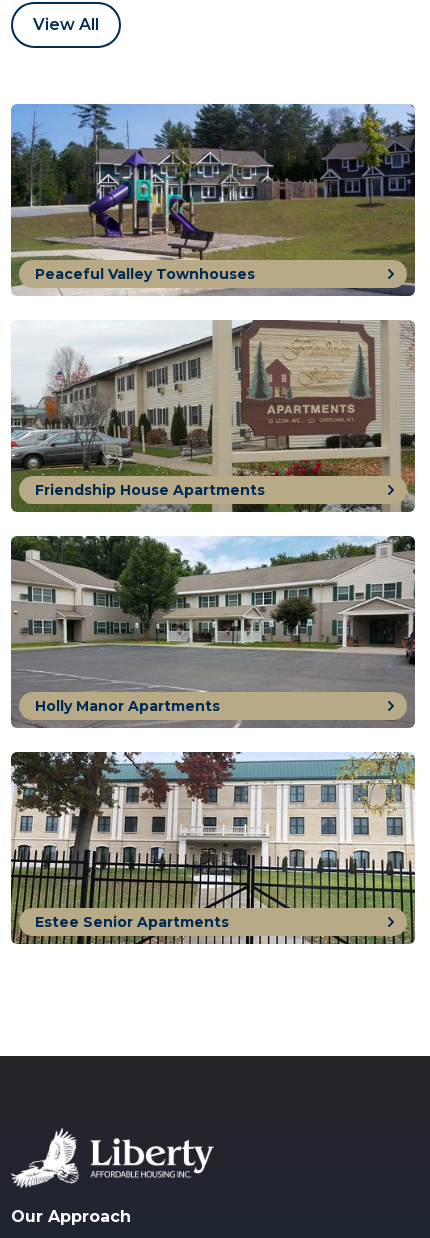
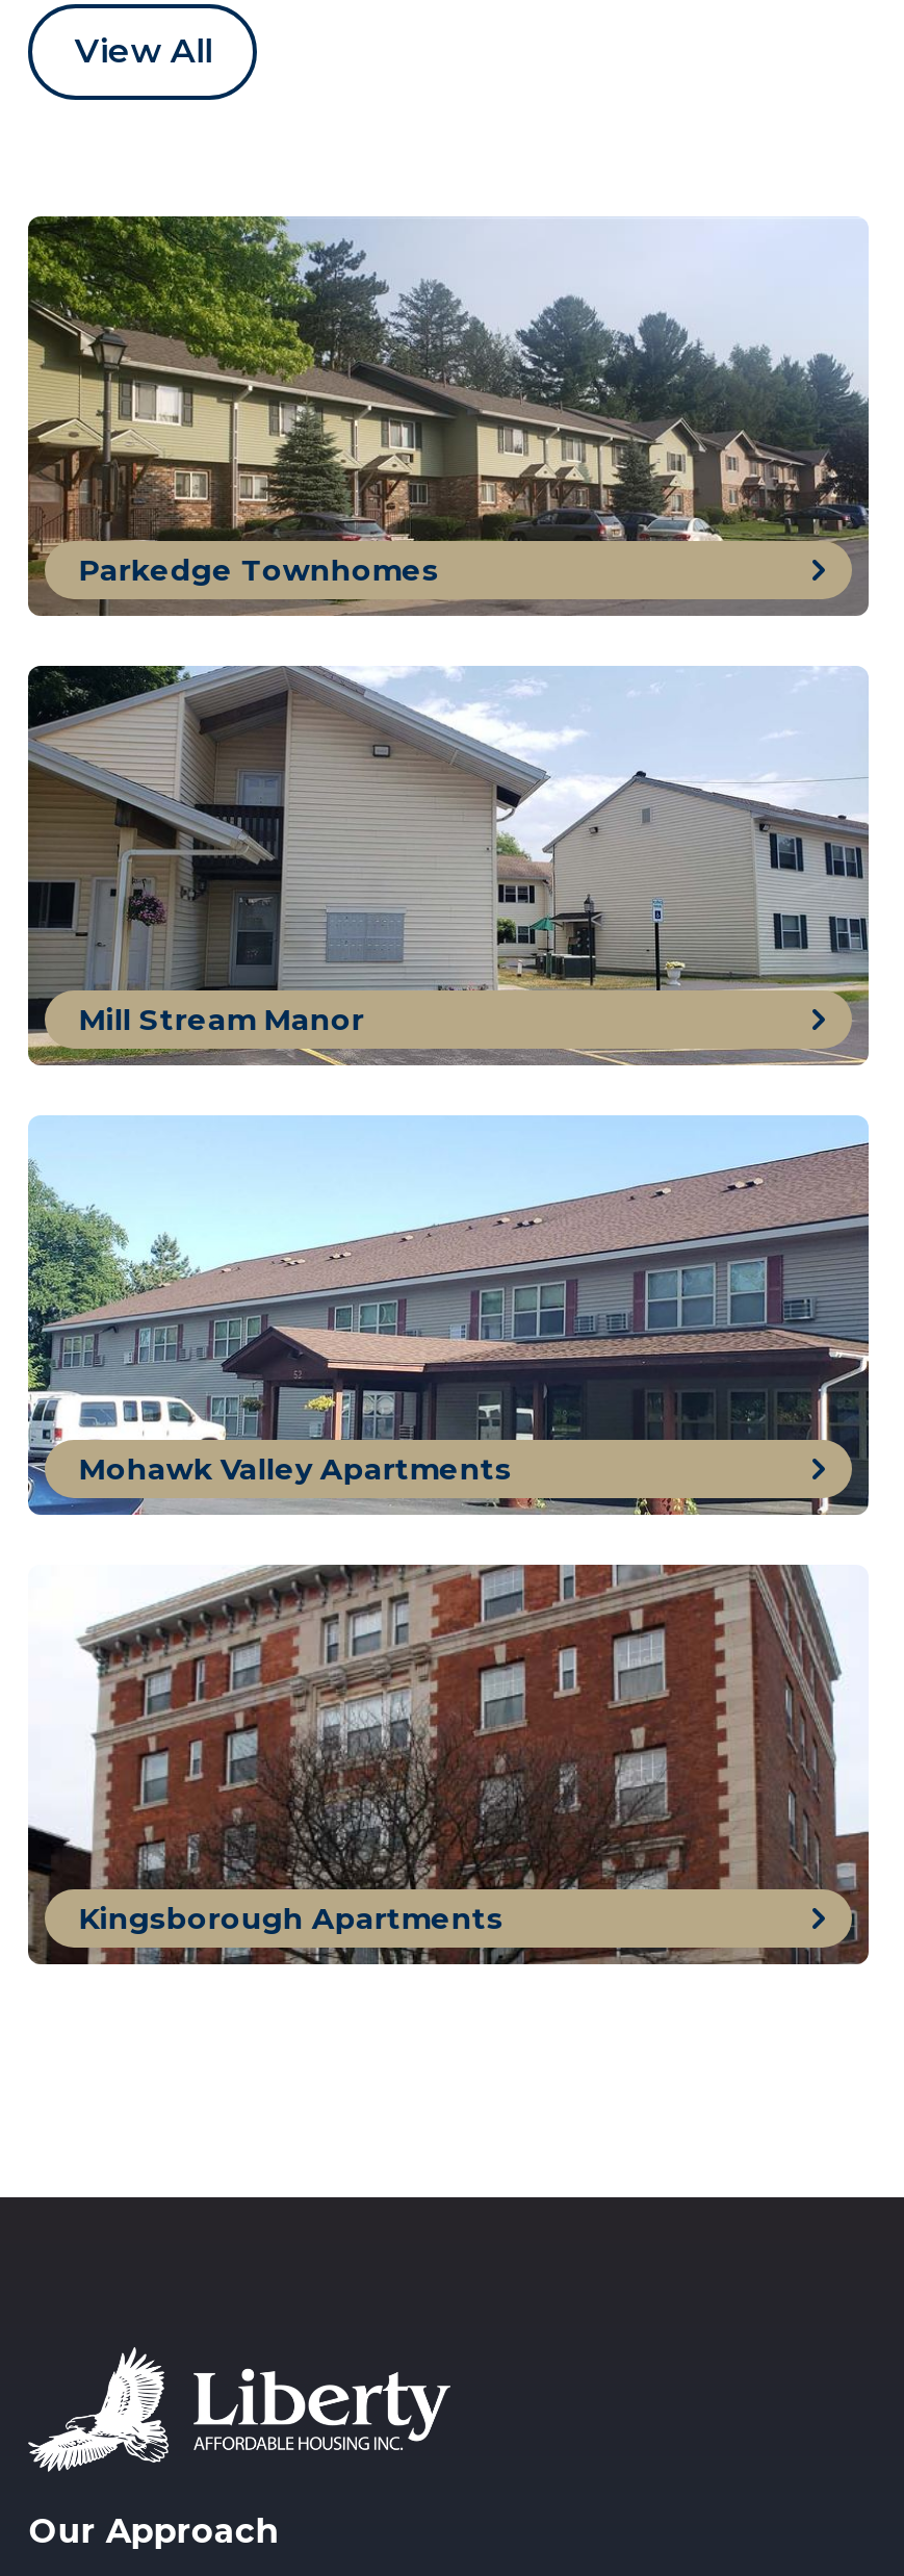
- [image]
- Peaceful Valley Townhouses
+ [image]
+ Parkedge Townhomes

- [image]
- Friendship House Apartments
+ [image]
+ Mill Stream Manor

- [image]
- Holly Manor Apartments
+ [image]
+ Mohawk Valley Apartments

- [image]
- Estee Senior Apartments
+ [image]
+ Kingsborough Apartments
